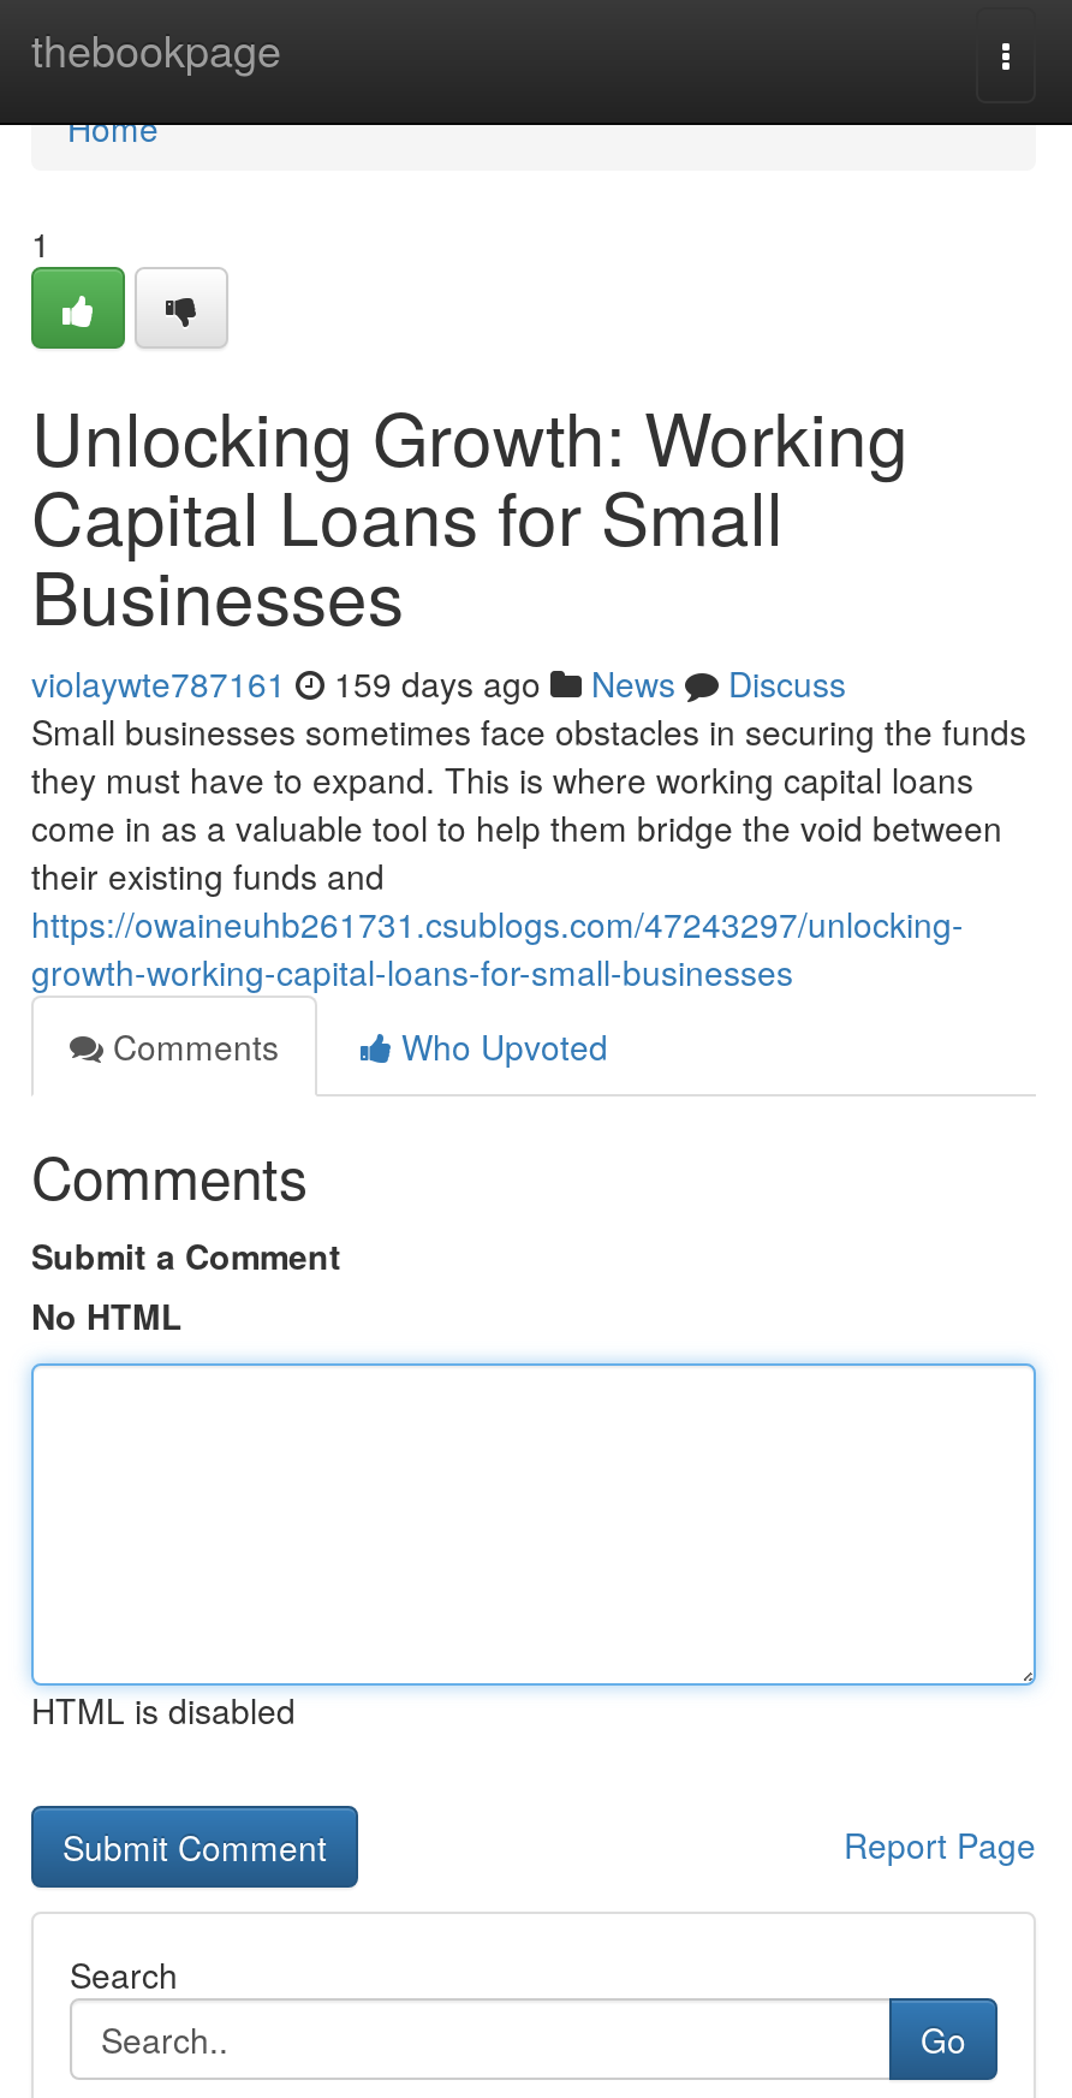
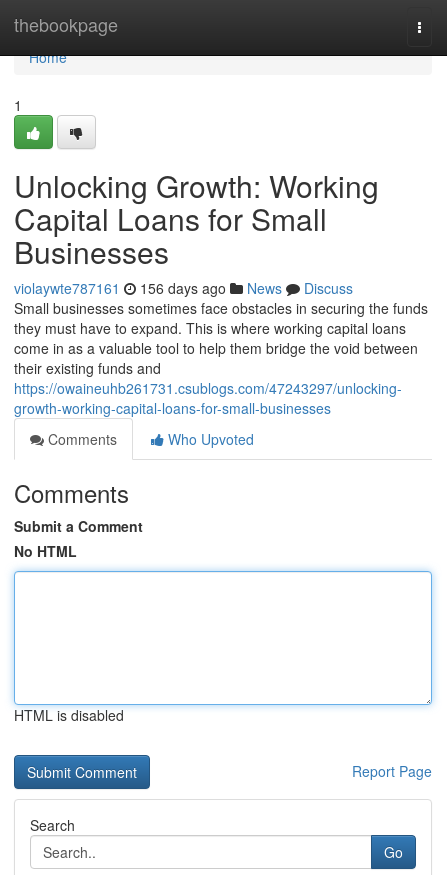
- violaywte787161 159 days ago News Discuss
+ violaywte787161 156 days ago News Discuss
